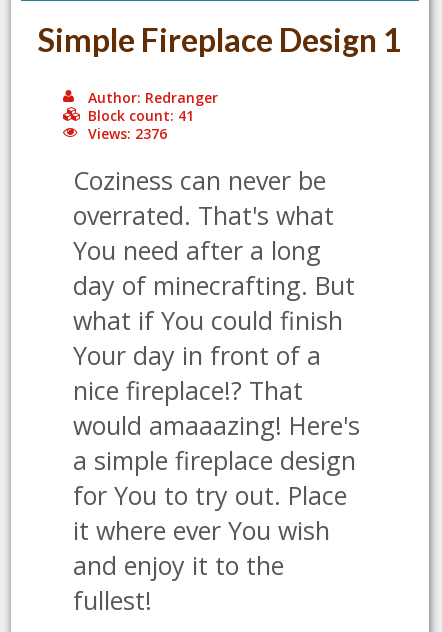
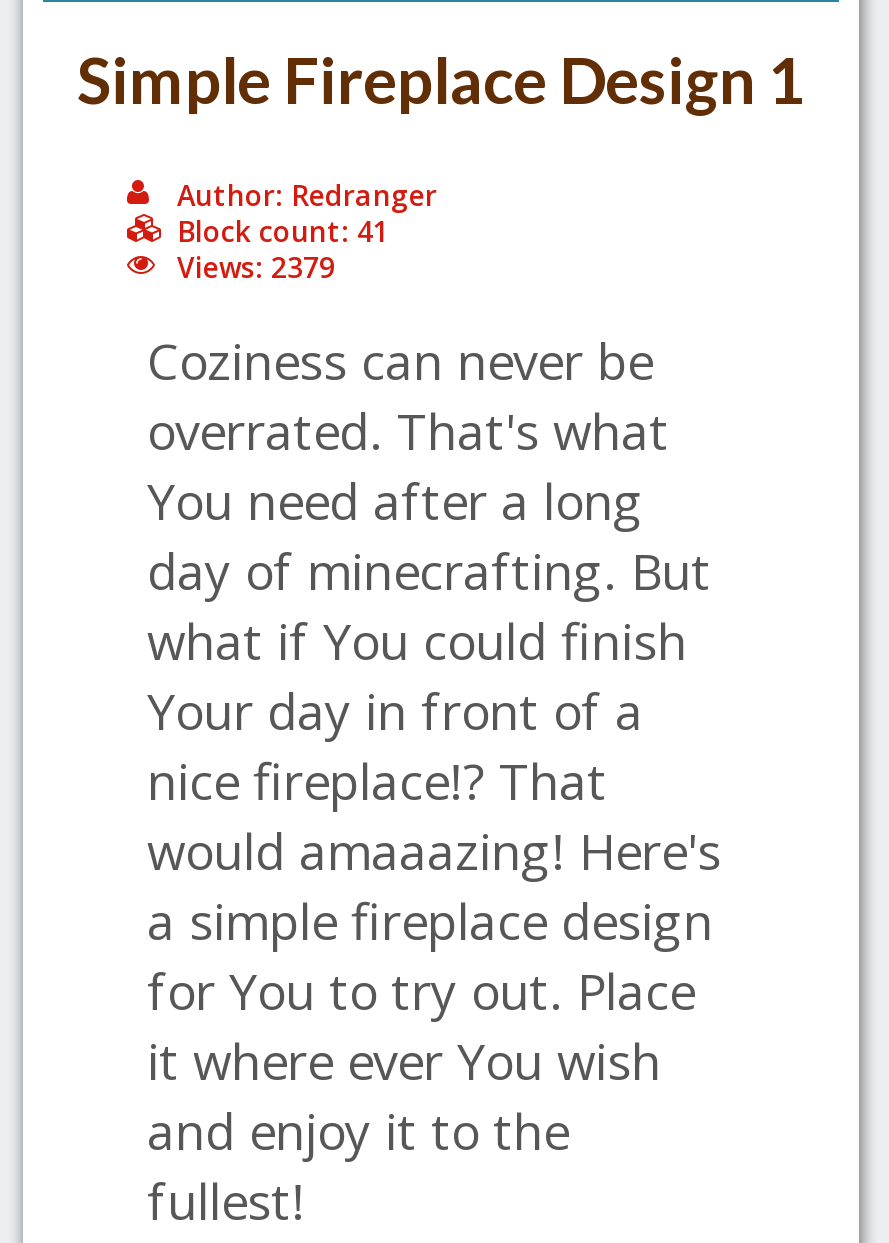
- Views: 2376
+ Views: 2379
